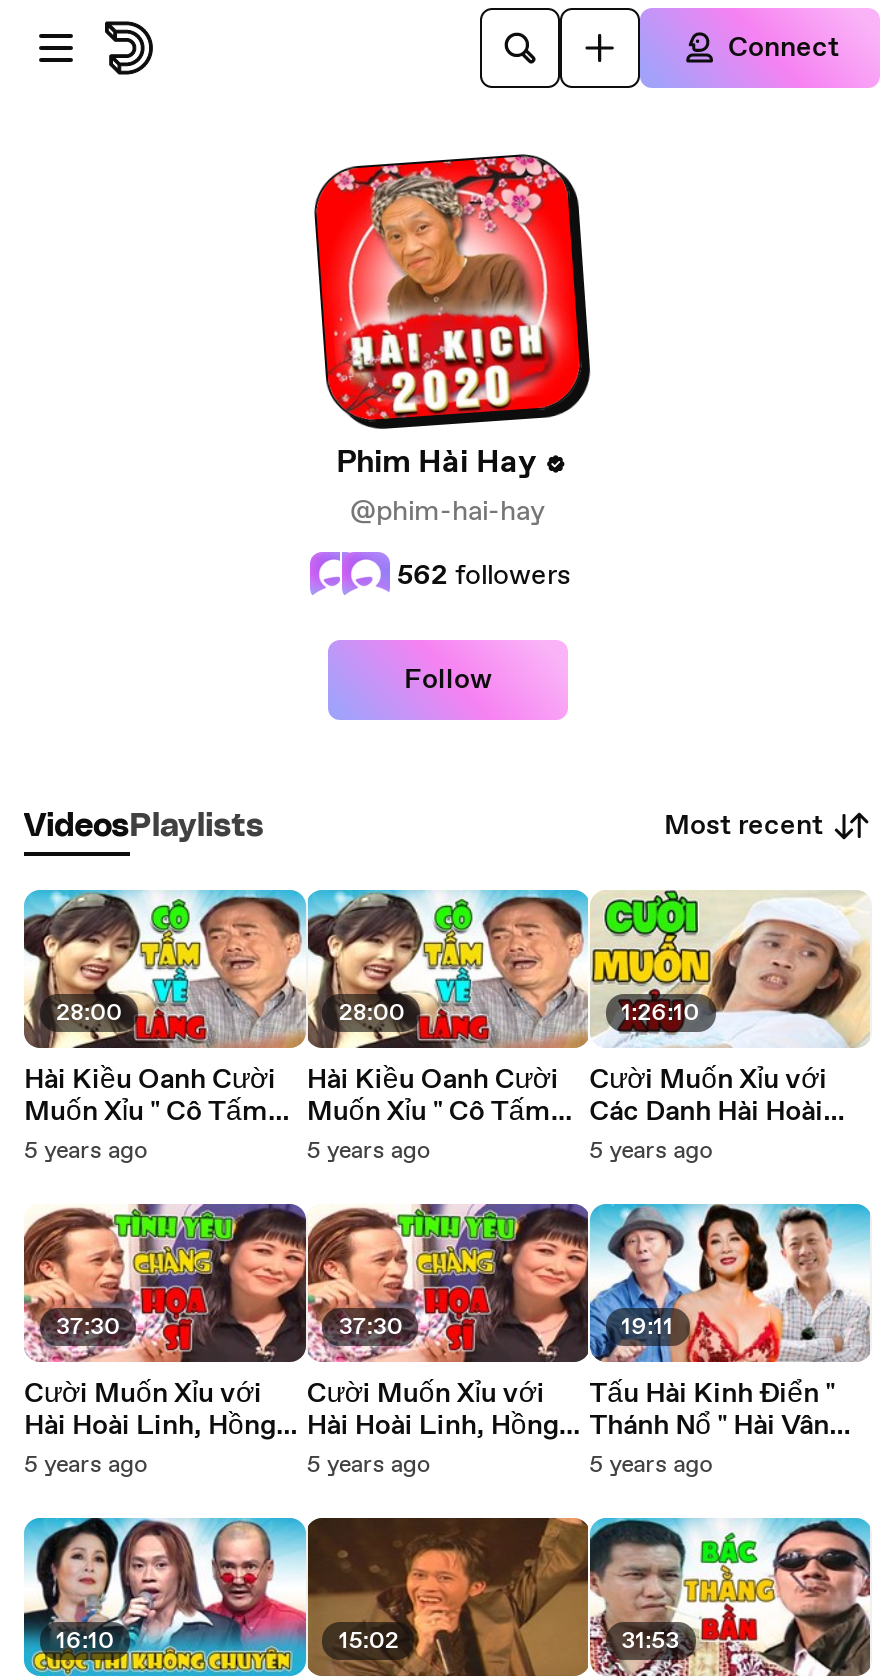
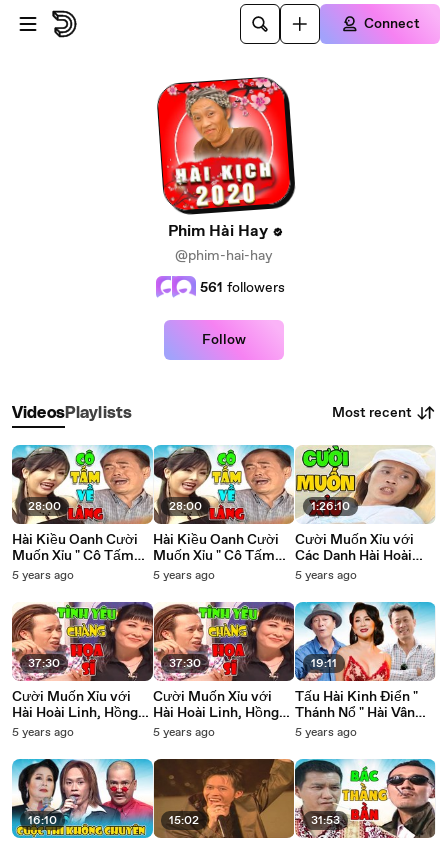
- 562 followers
+ 561 followers
